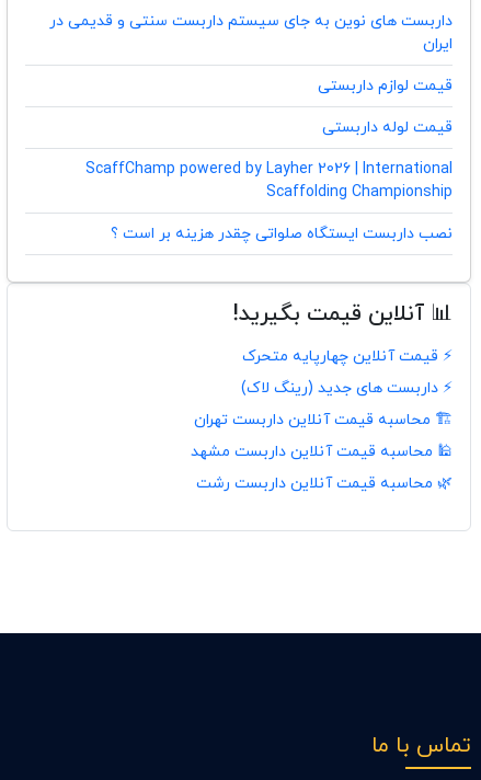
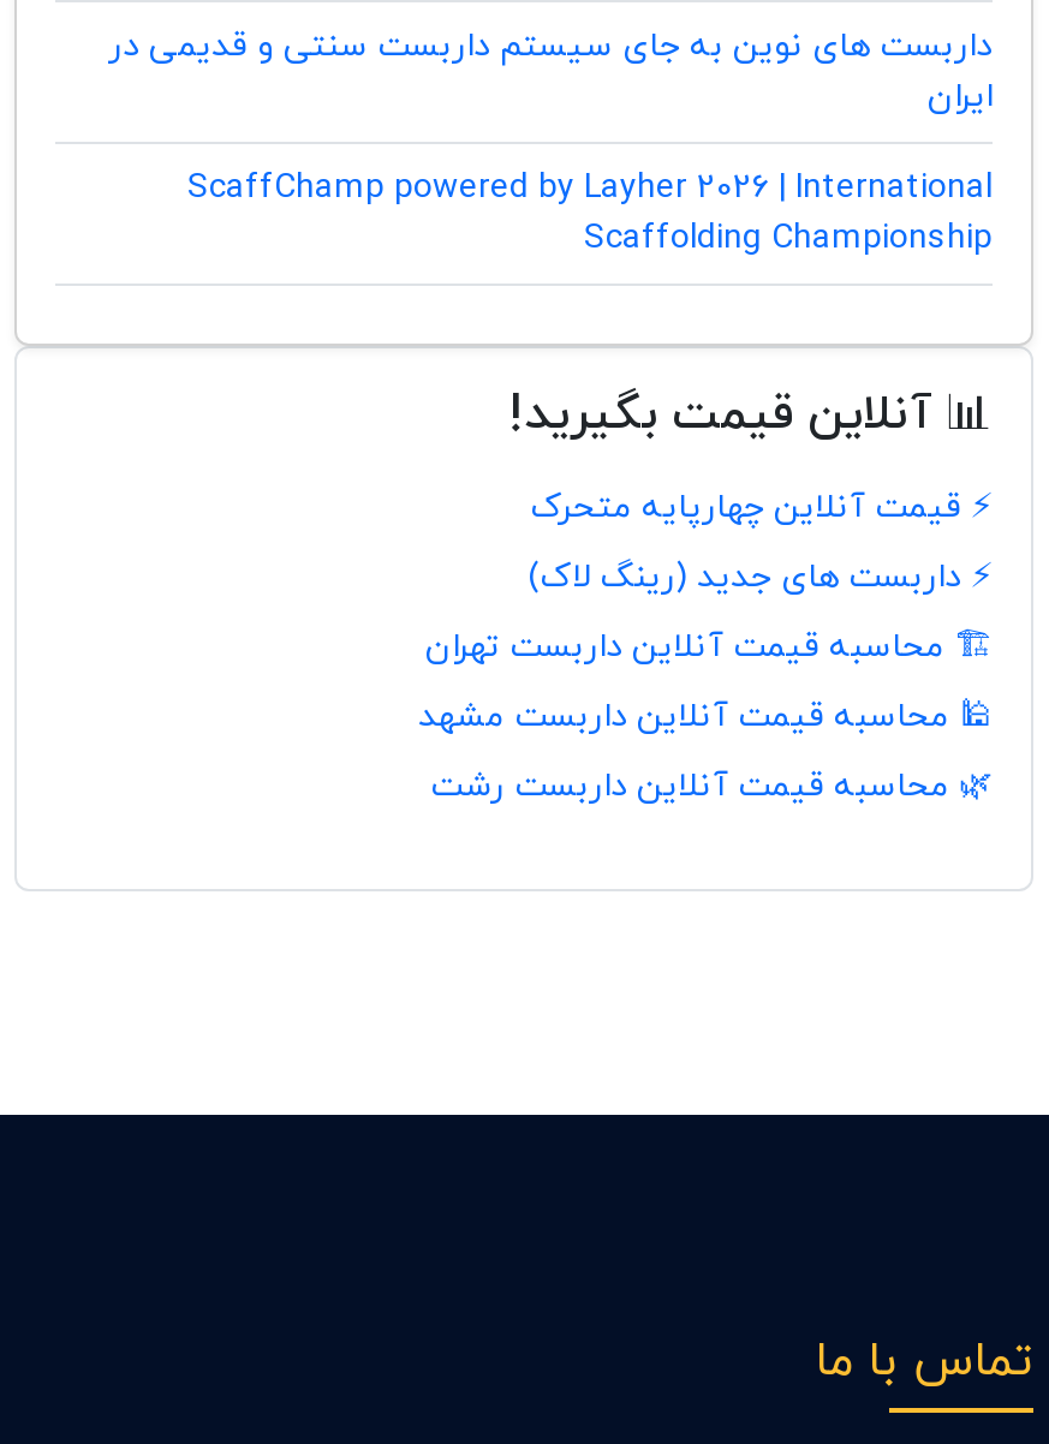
- قیمت لوازم داربستی
- قیمت لوله داربستی

- نصب داربست ایستگاه صلواتی چقدر هزینه بر است ؟
